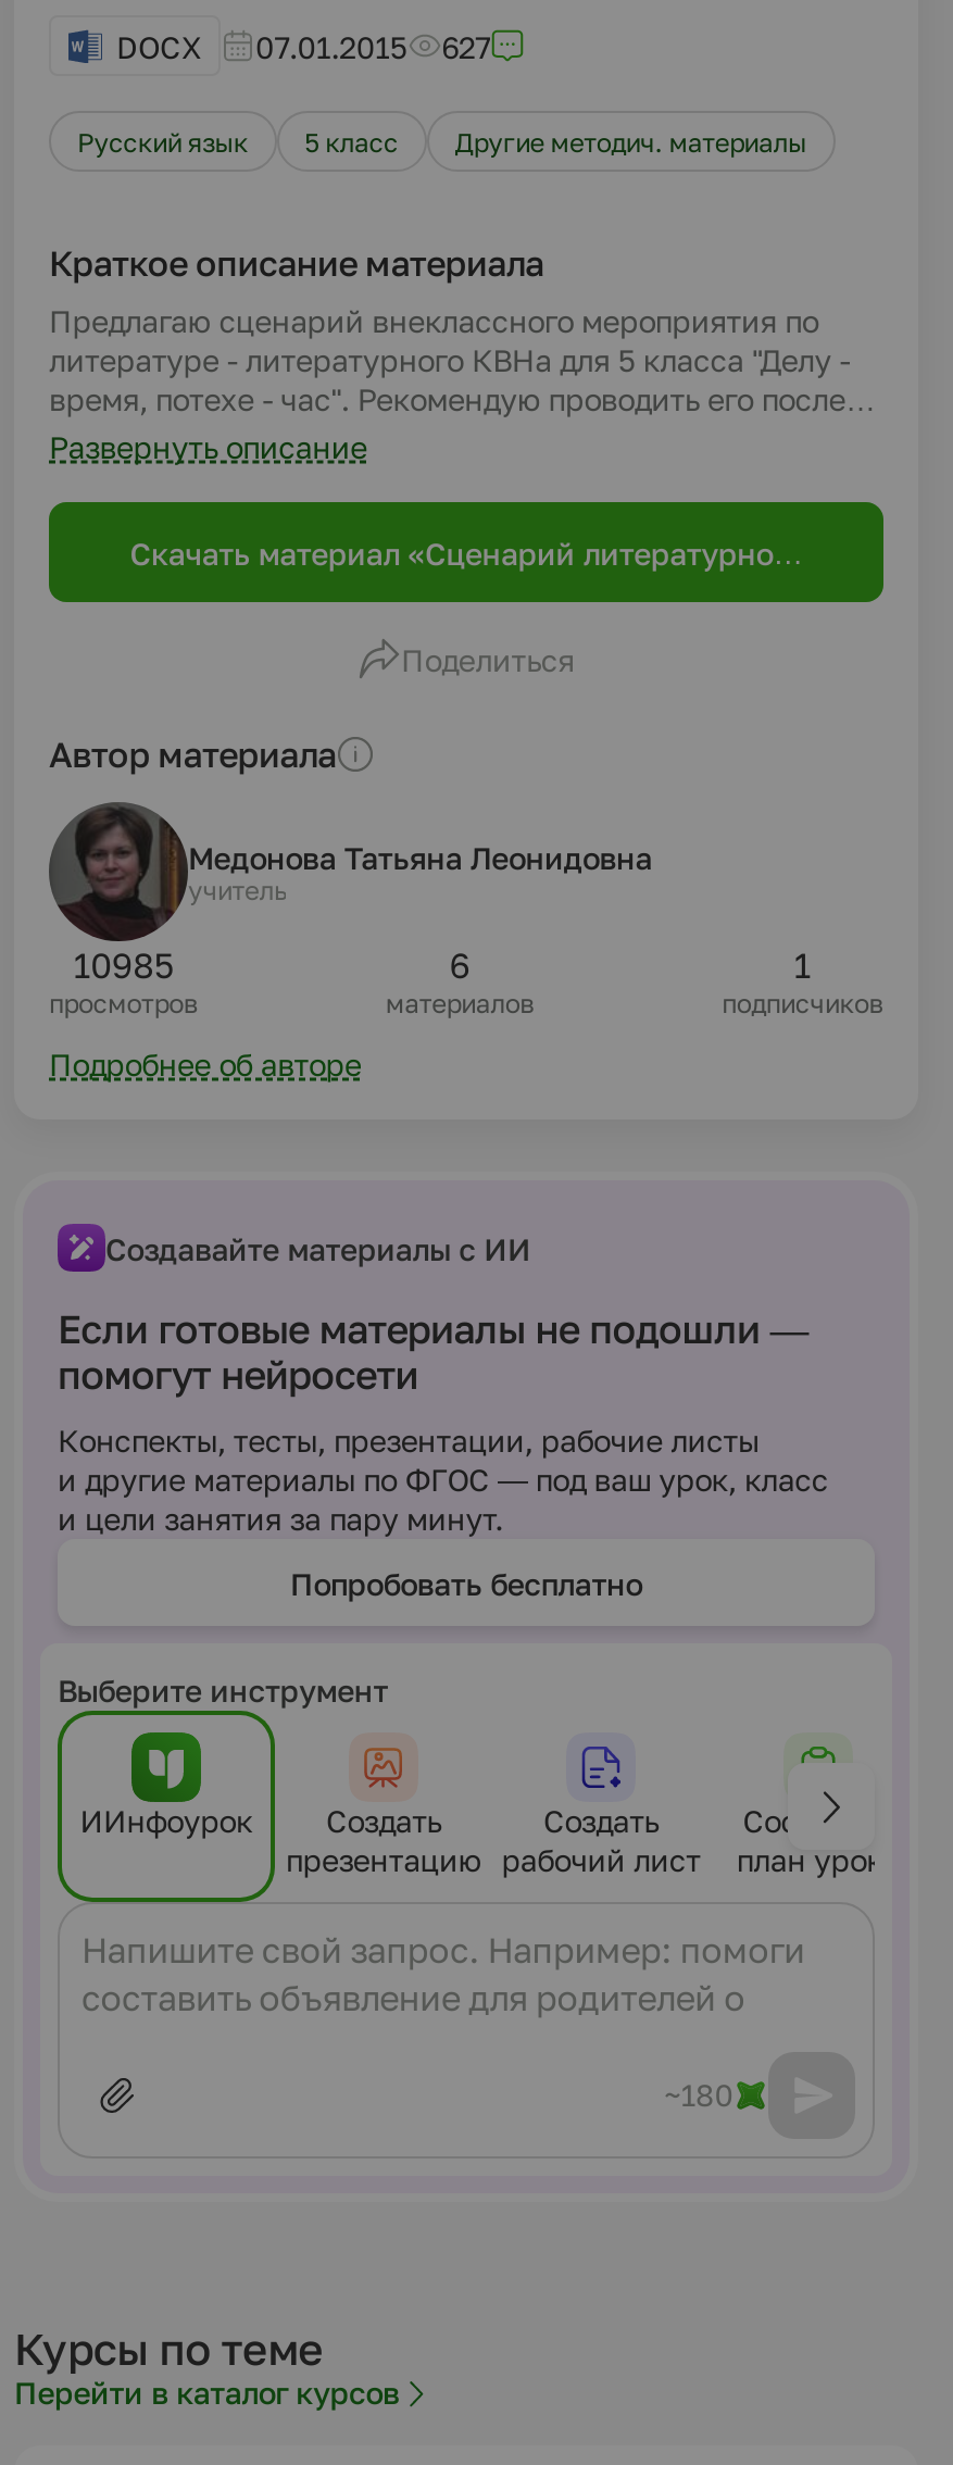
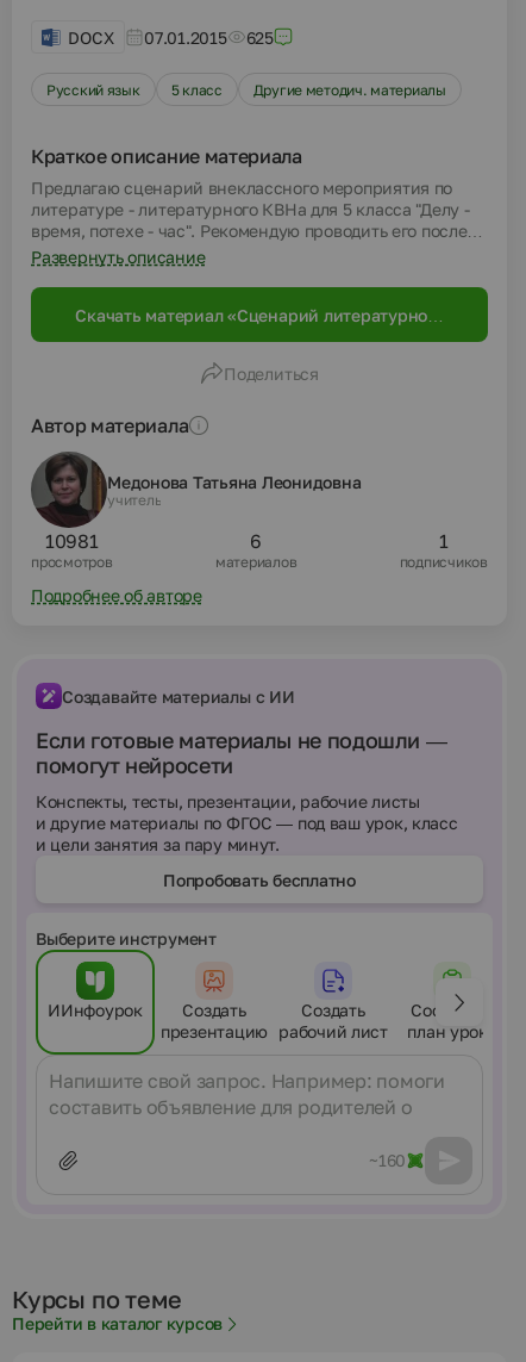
- DOCX 07.01.2015 627
+ DOCX 07.01.2015 625

- 10985
+ 10981

- ~180
+ ~160
